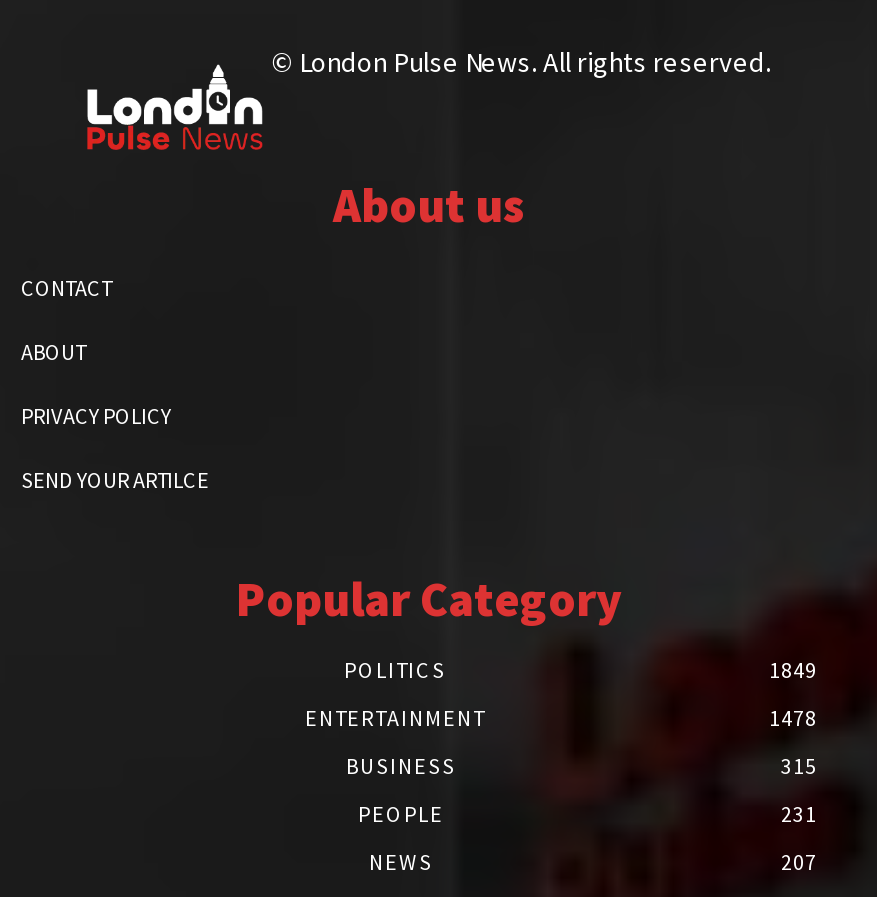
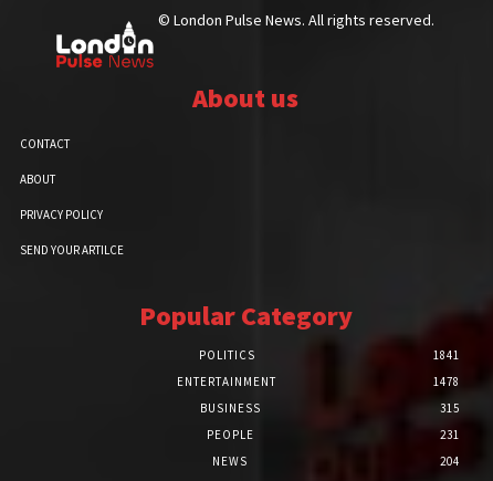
- 1849
+ 1841

- 207
+ 204
